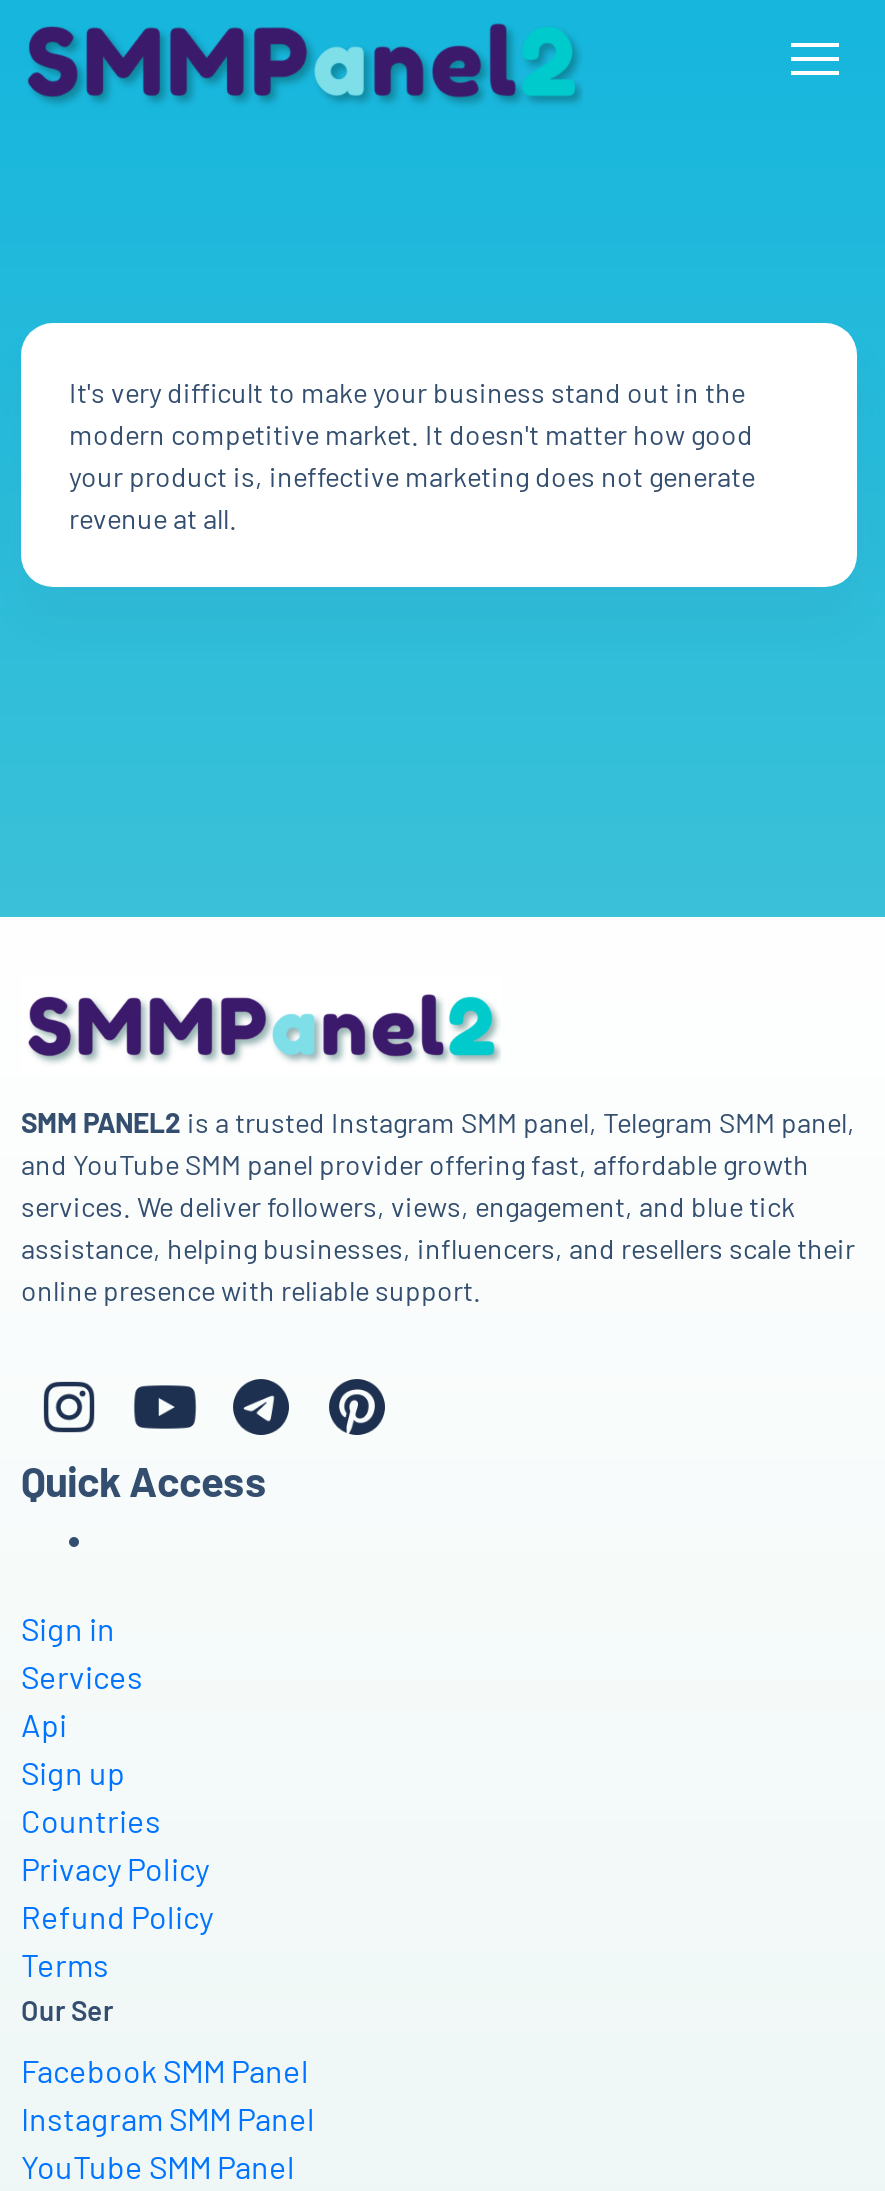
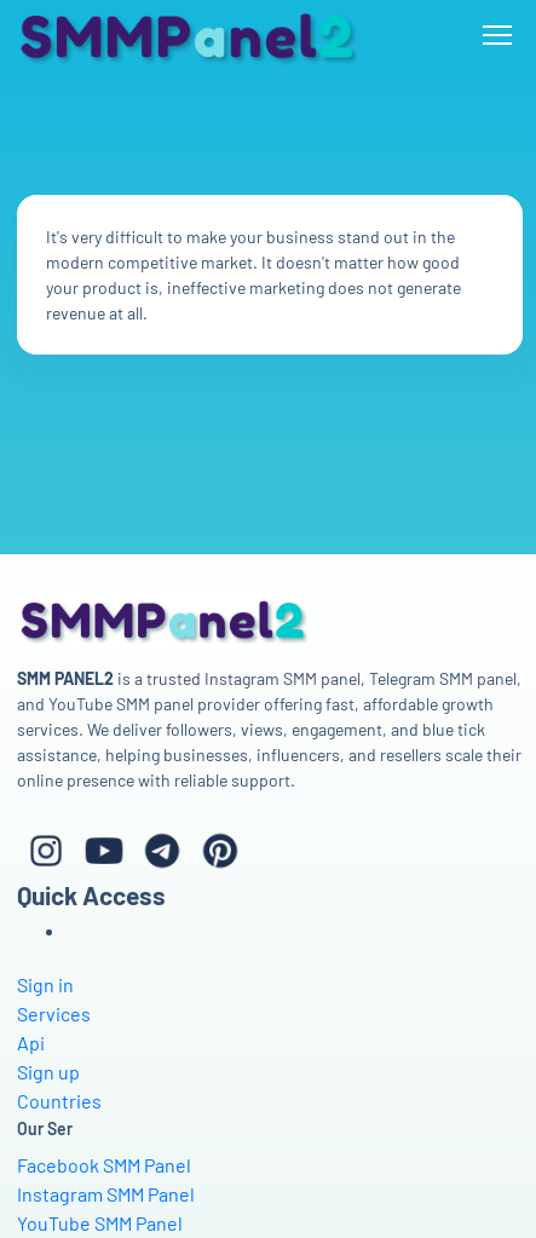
- Privacy Policy
- Refund Policy
- Terms
